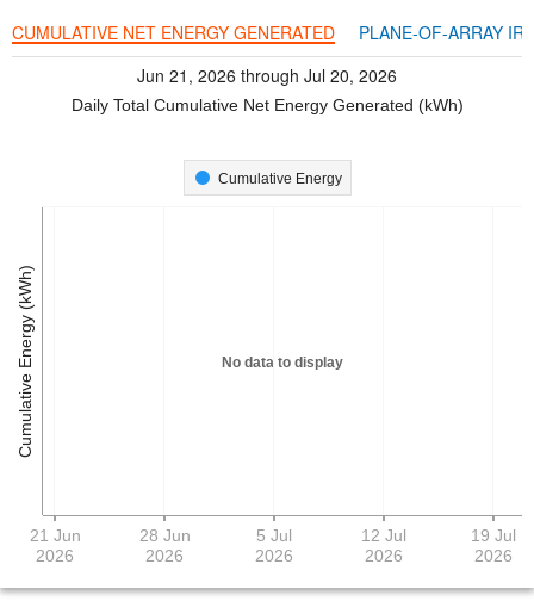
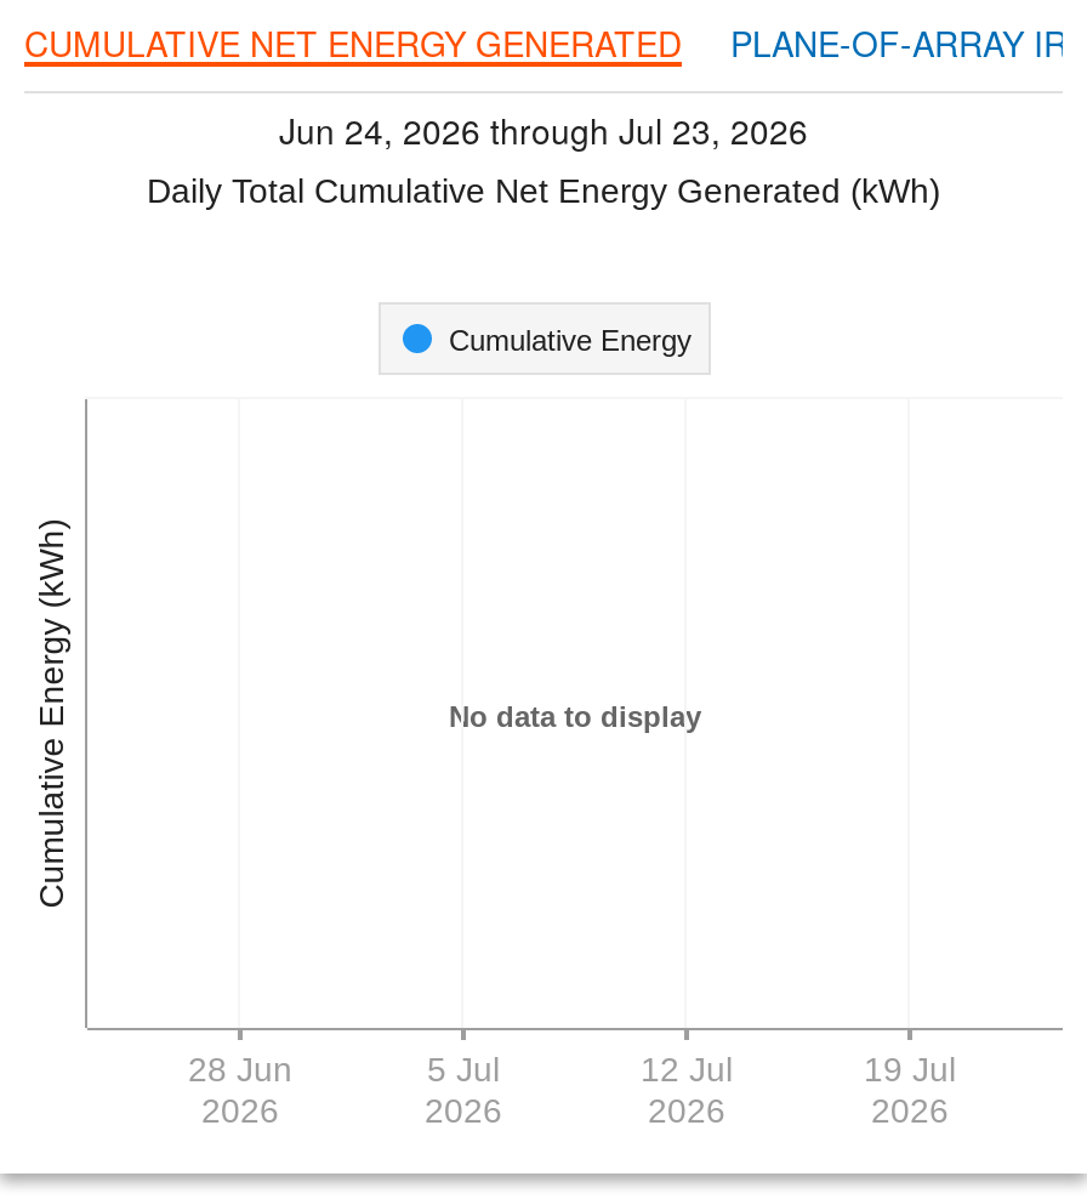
- Jun 21, 2026 through Jul 20, 2026
+ Jun 24, 2026 through Jul 23, 2026

- 21 Jun
- 2026
